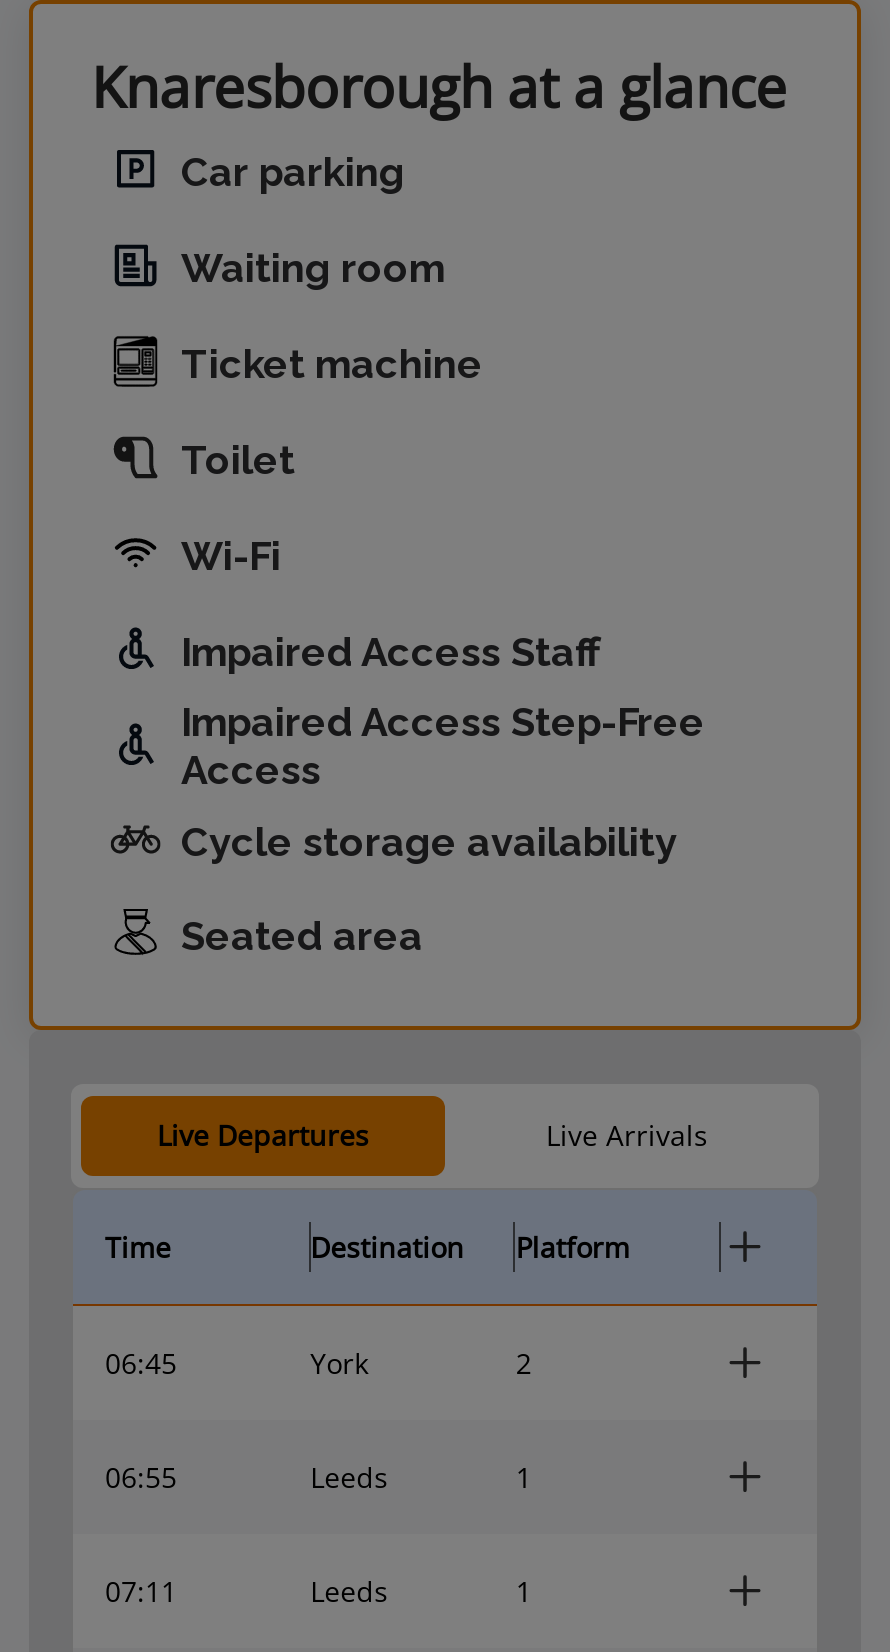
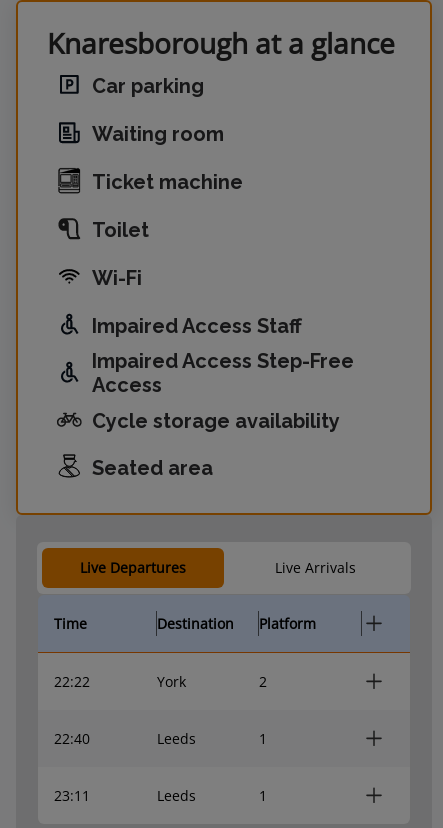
- 06:45
+ 22:22

- 06:55
+ 22:40

- 07:11
+ 23:11
